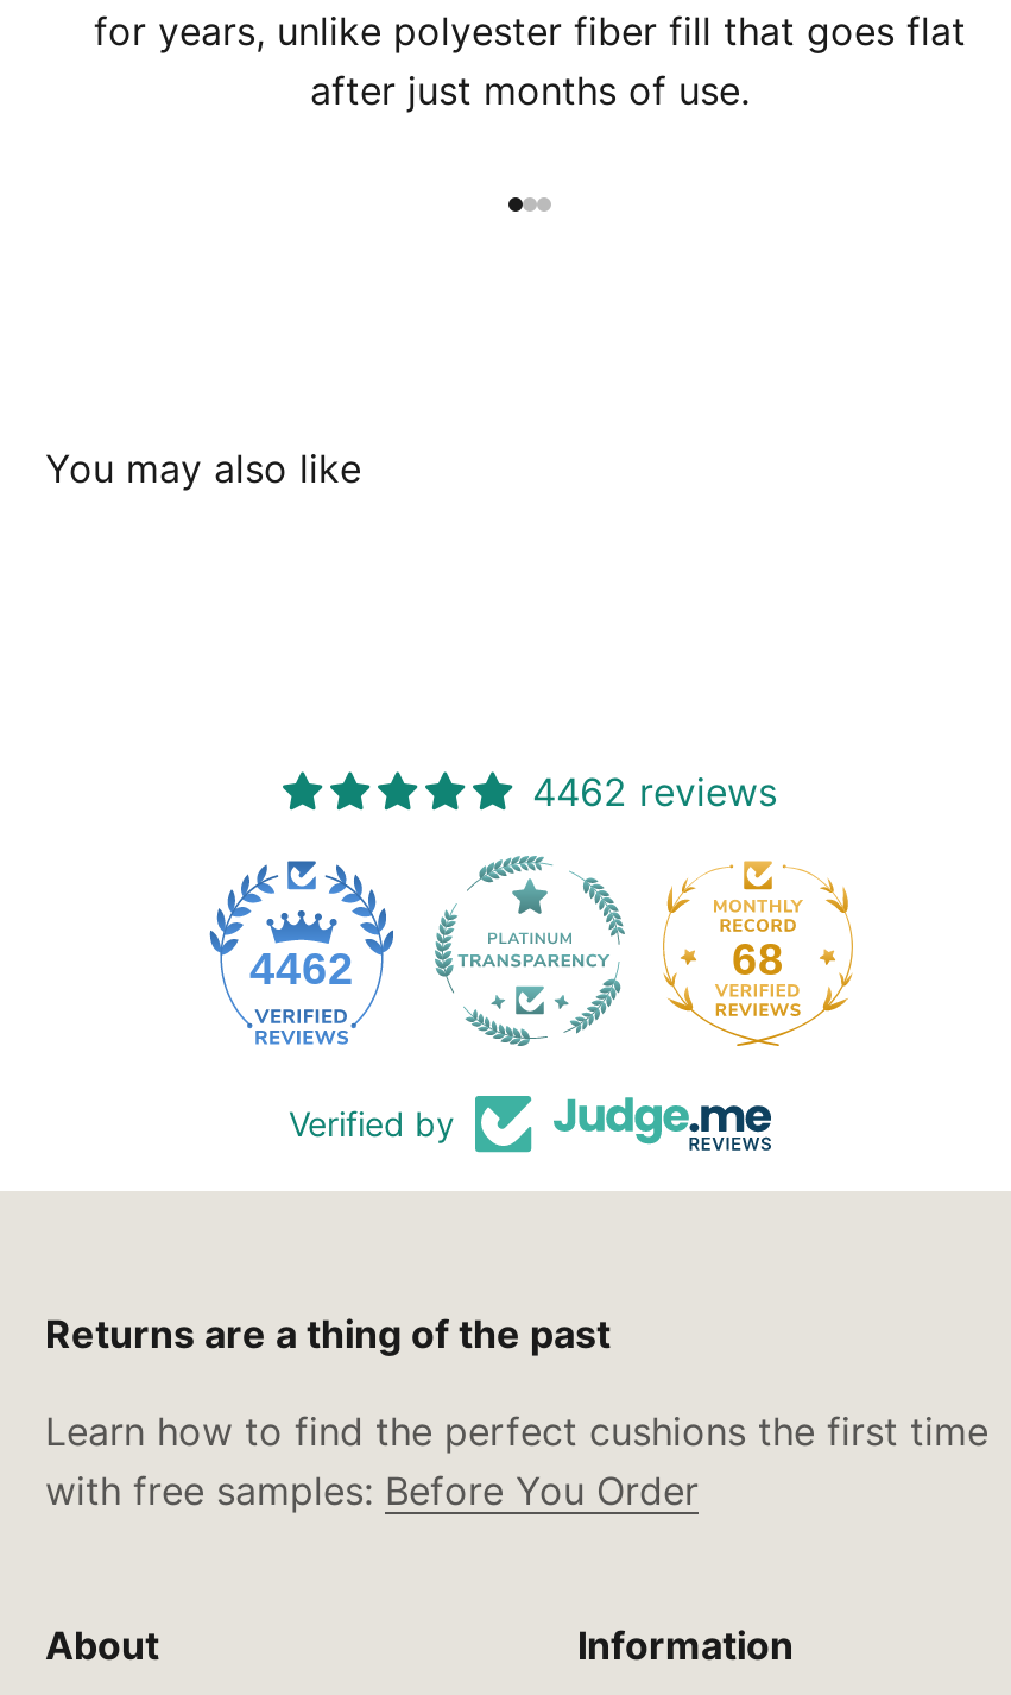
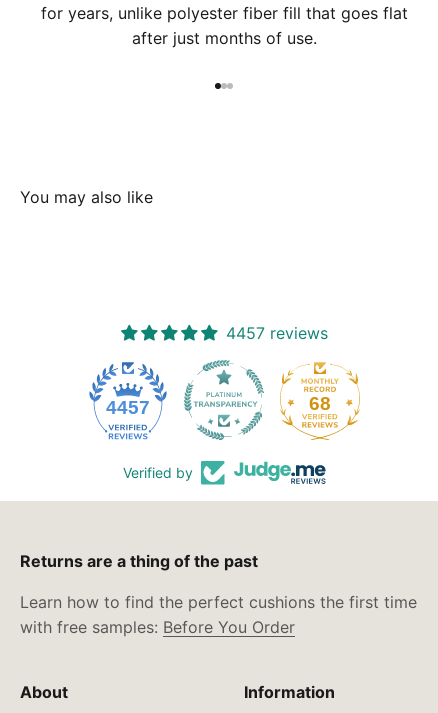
- 4462 reviews
+ 4457 reviews

- 4462
+ 4457
